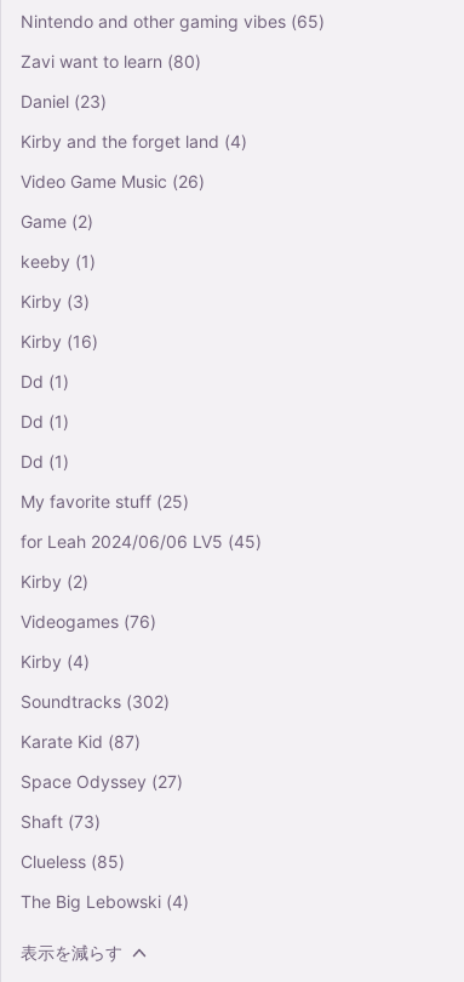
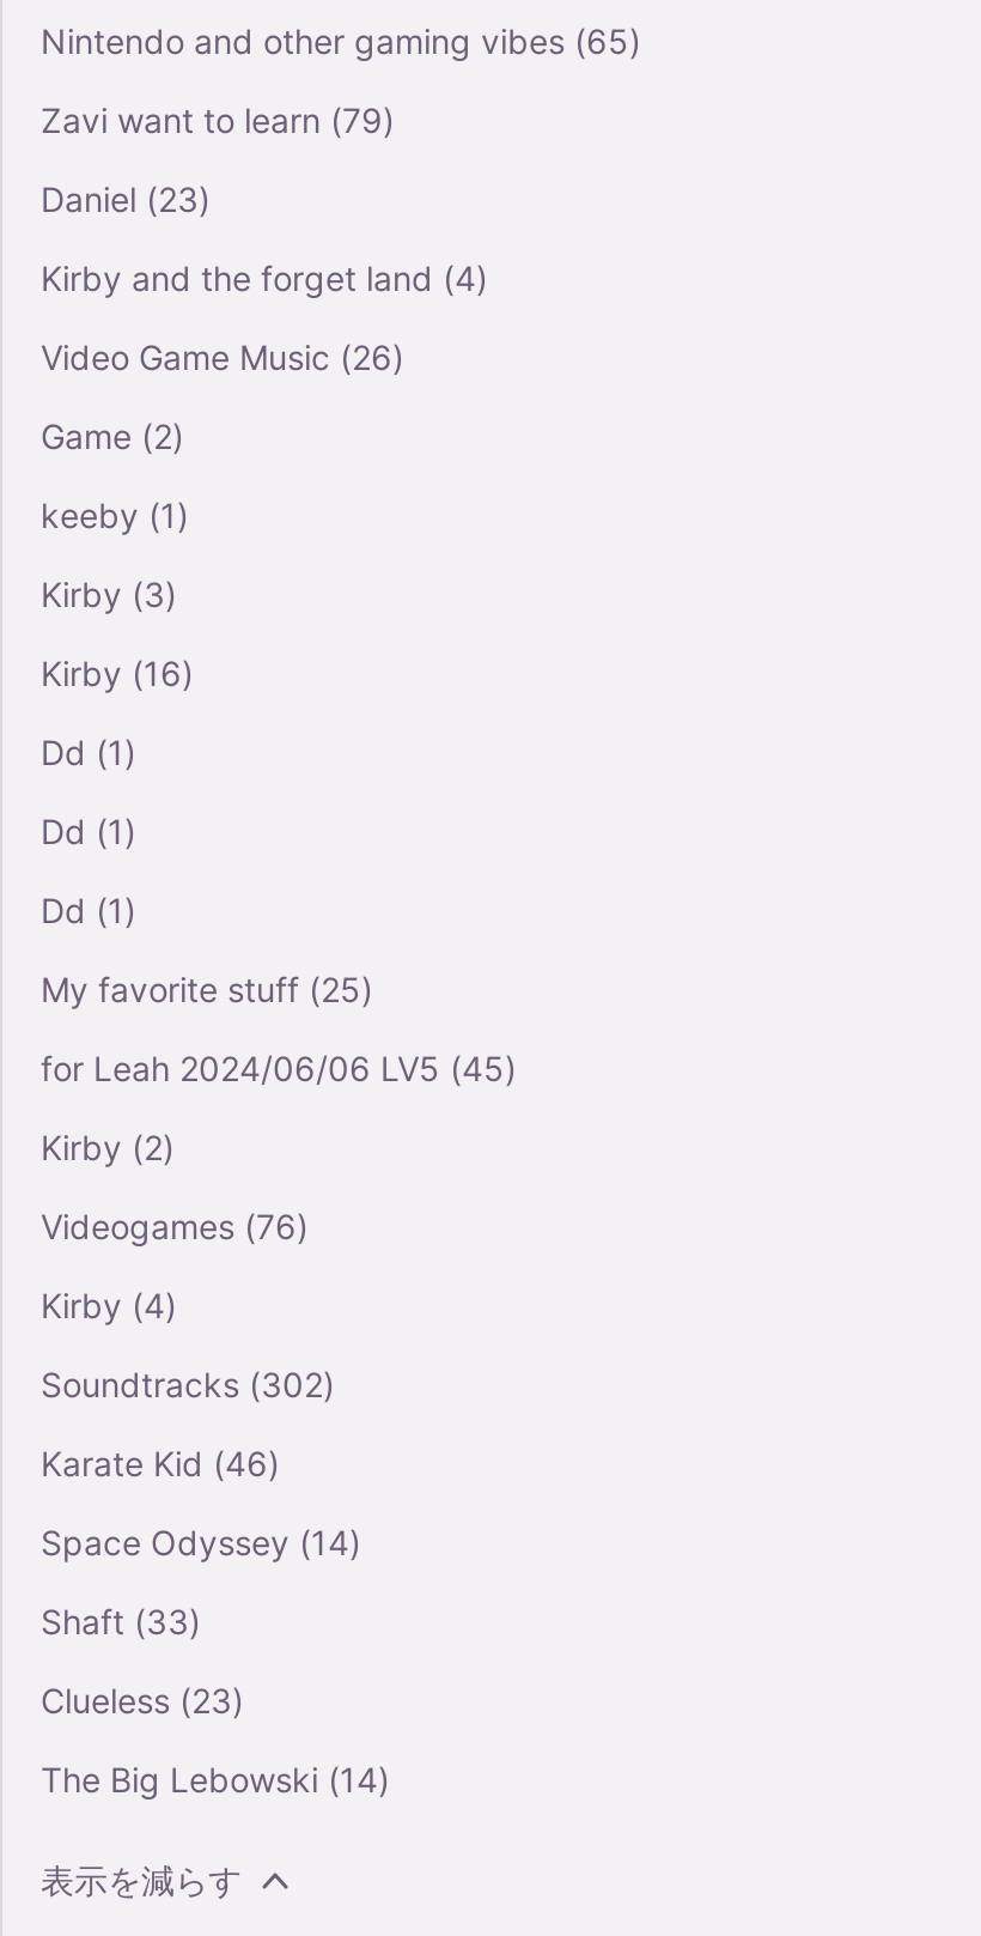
- Zavi want to learn (80)
+ Zavi want to learn (79)

- Karate Kid (87)
+ Karate Kid (46)

- Space Odyssey (27)
+ Space Odyssey (14)

- Shaft (73)
+ Shaft (33)

- Clueless (85)
+ Clueless (23)

- The Big Lebowski (4)
+ The Big Lebowski (14)
